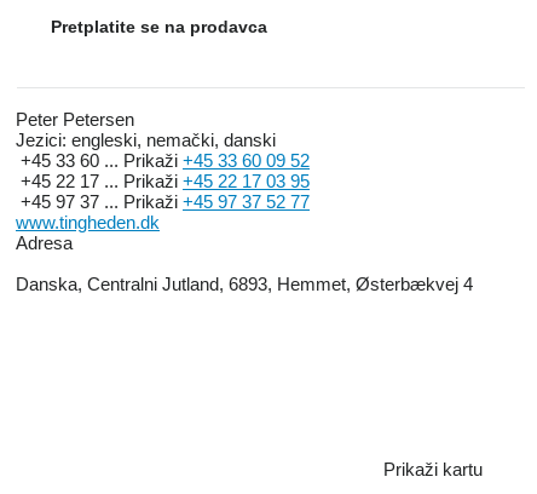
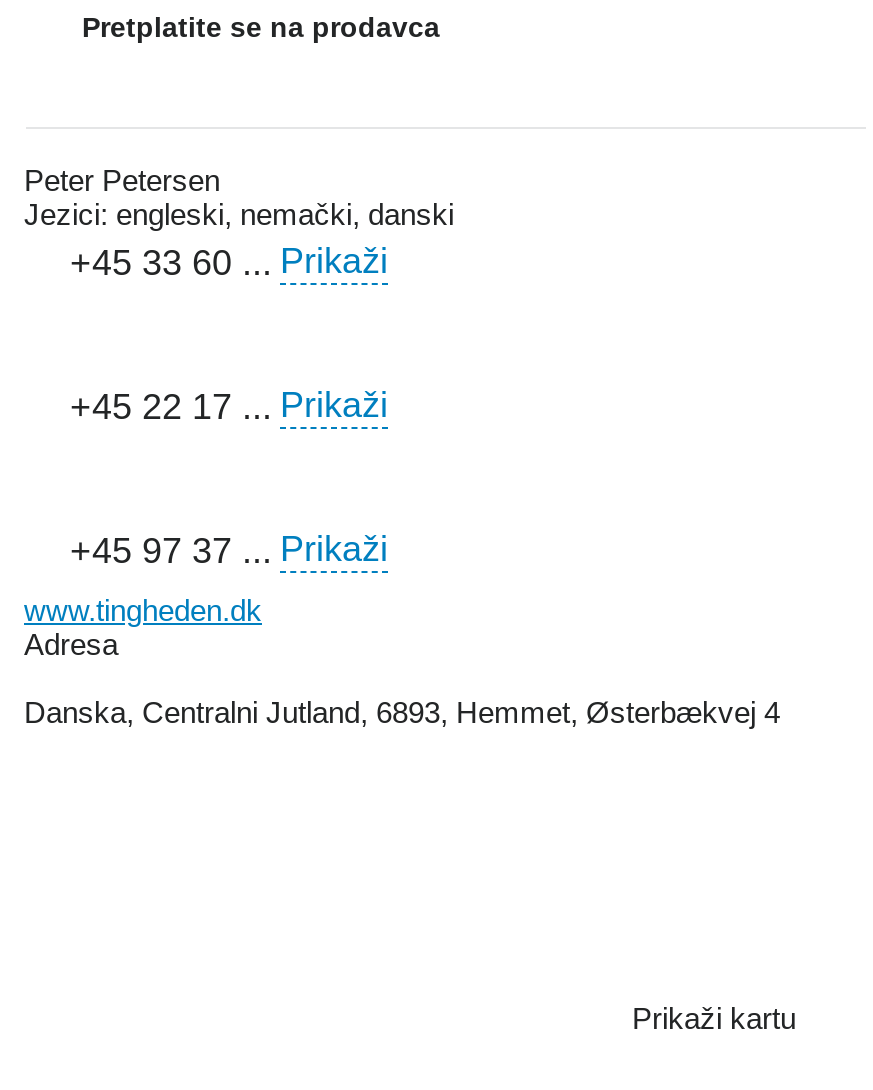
- +45 33 60 ... Prikaži +45 33 60 09 52
- +45 22 17 ... Prikaži +45 22 17 03 95
- +45 97 37 ... Prikaži +45 97 37 52 77
+ +45 33 60 ... Prikaži
+ +45 22 17 ... Prikaži
+ +45 97 37 ... Prikaži
